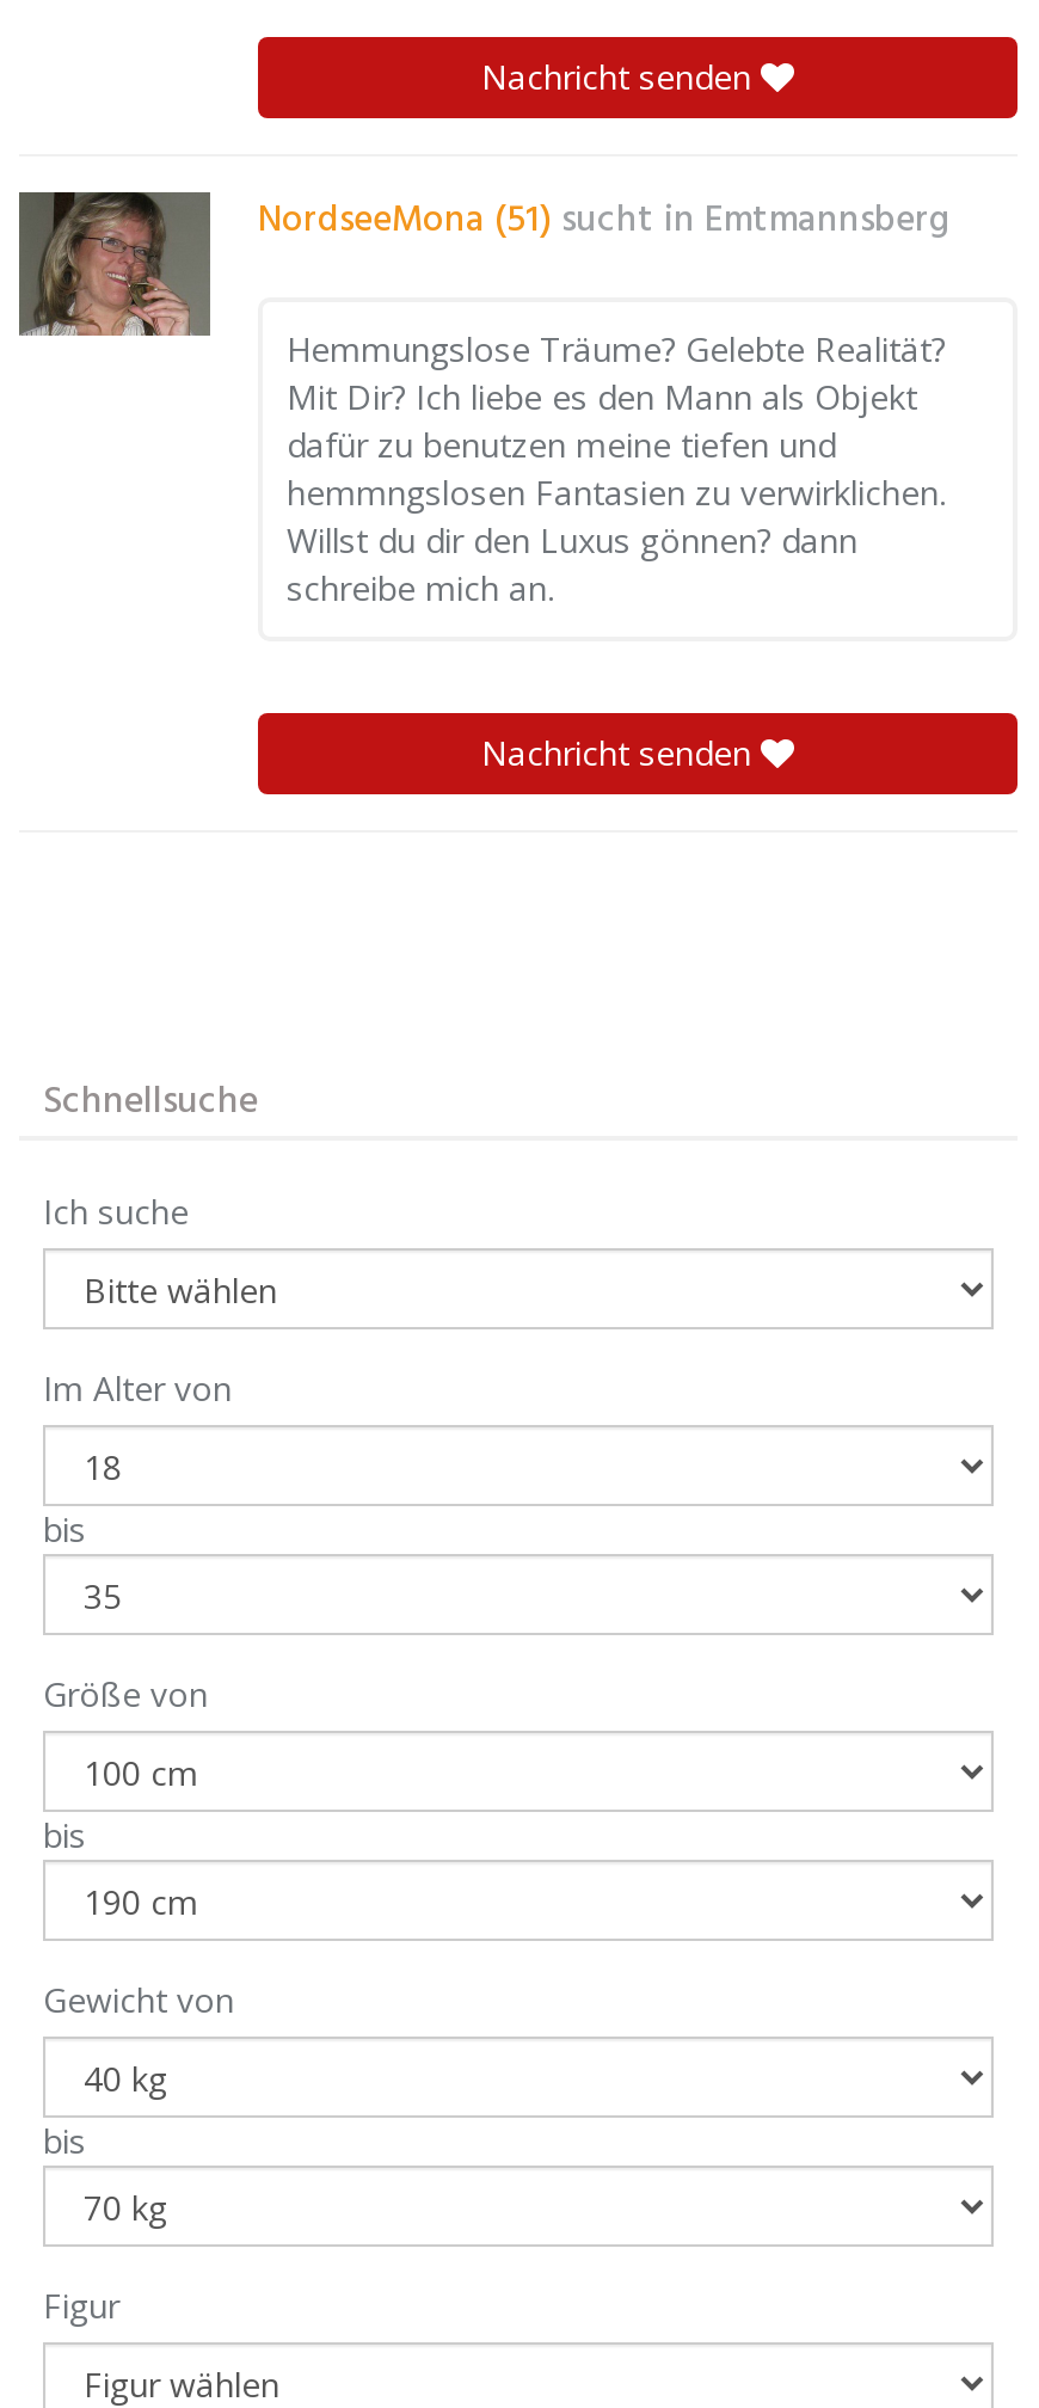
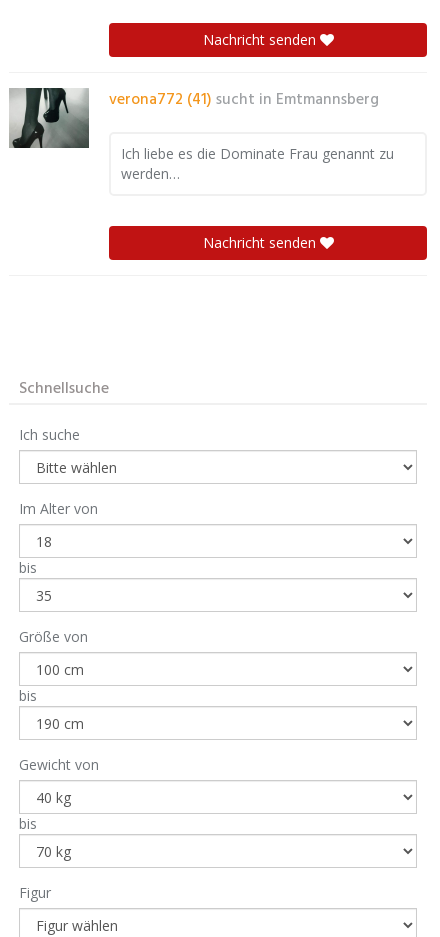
- [image]
- NordseeMona (51) sucht in Emtmannsberg
+ [image]
+ verona772 (41) sucht in Emtmannsberg

- Hemmungslose Träume? Gelebte Realität?
- Mit Dir? Ich liebe es den Mann als Objekt
- dafür zu benutzen meine tiefen und
- hemmngslosen Fantasien zu verwirklichen.
- Willst du dir den Luxus gönnen? dann
- schreibe mich an.
+ Ich liebe es die Dominate Frau genannt zu
+ werden…
